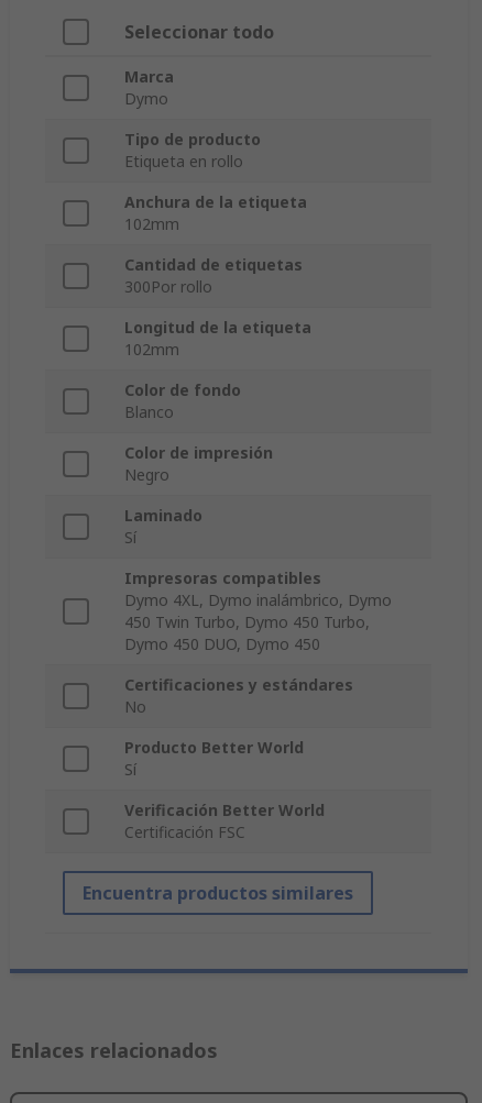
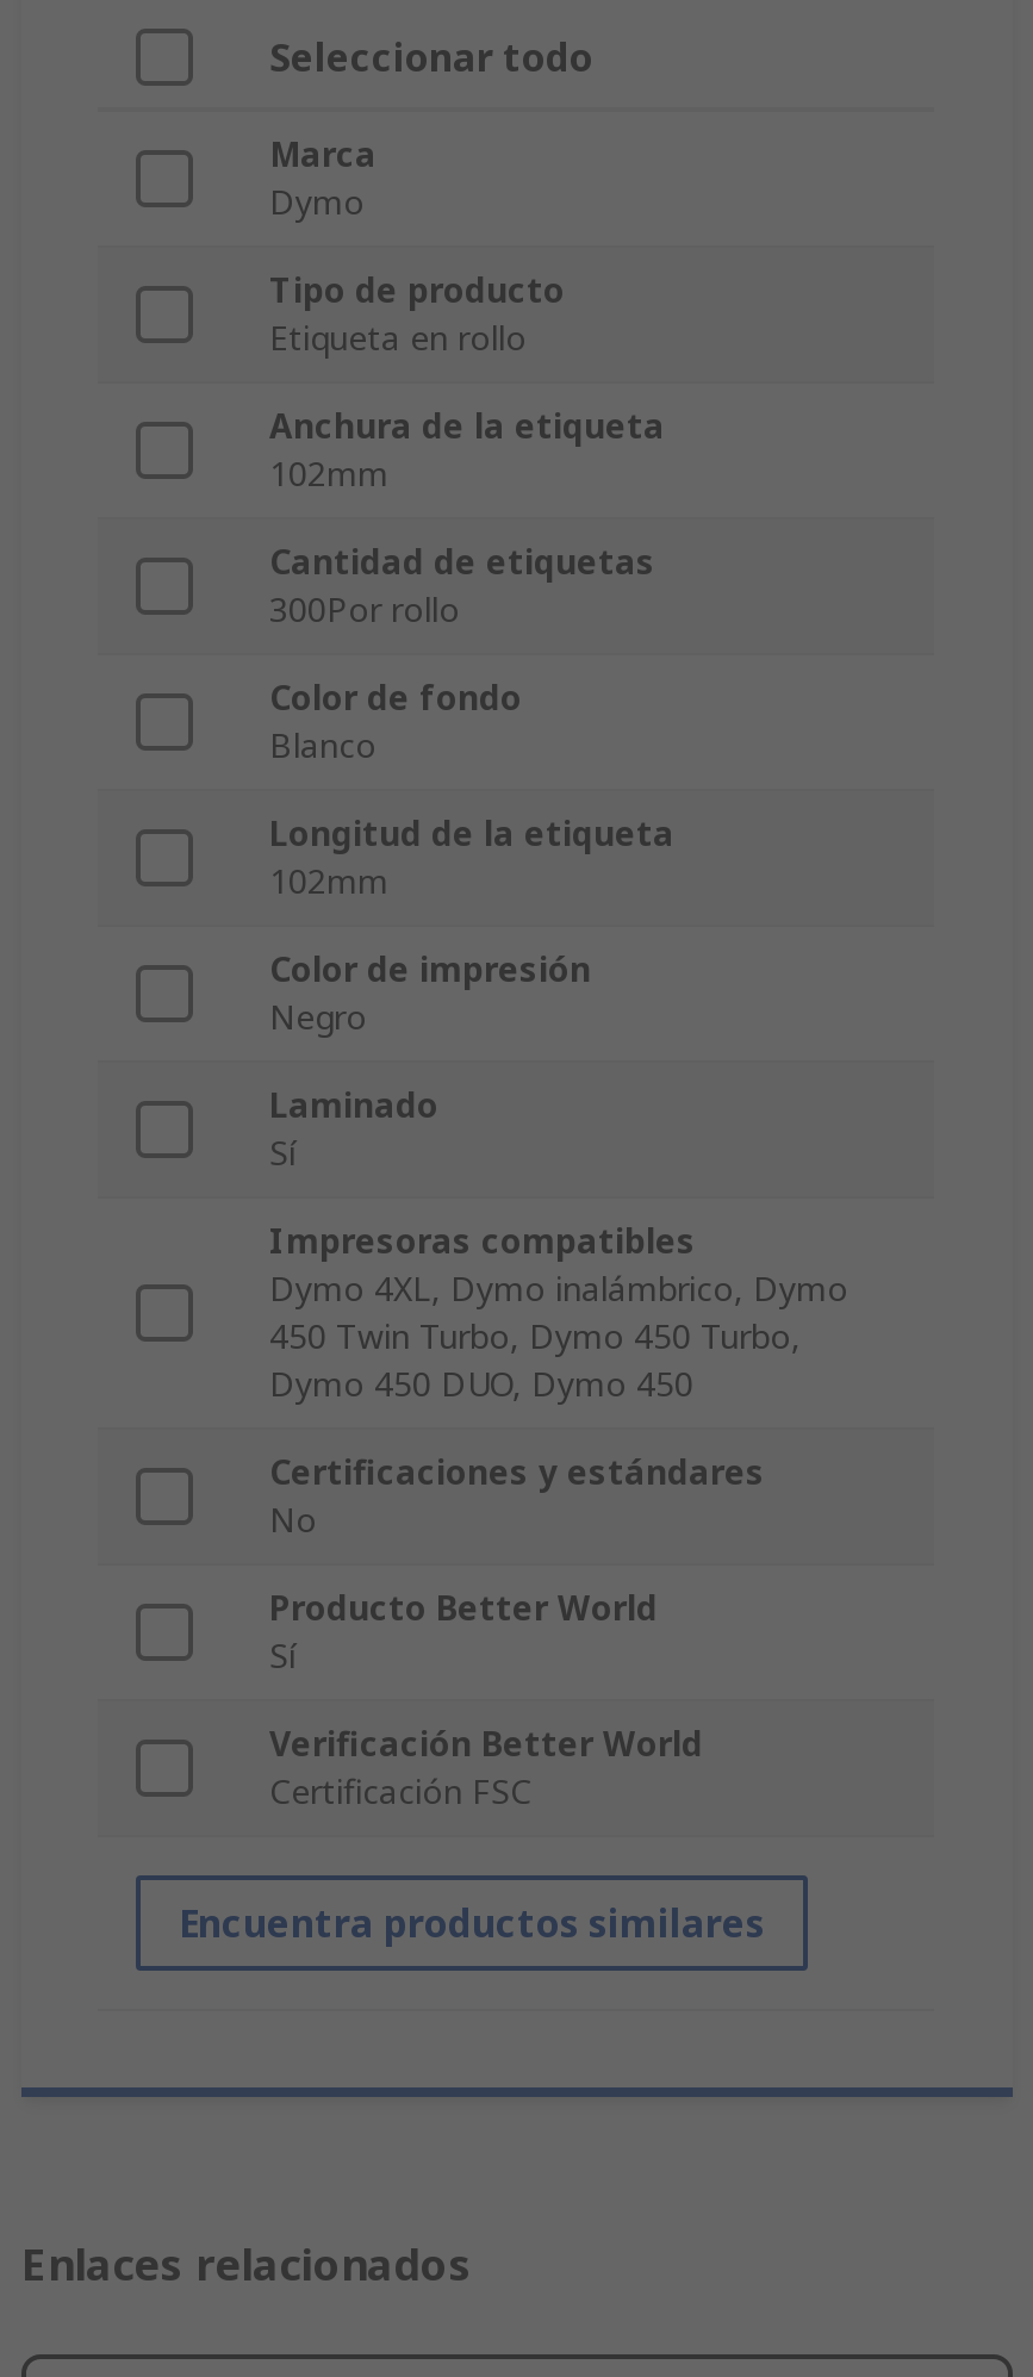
moved down: Longitud de la etiqueta | 102mm

moved up: Color de fondo | Blanco
